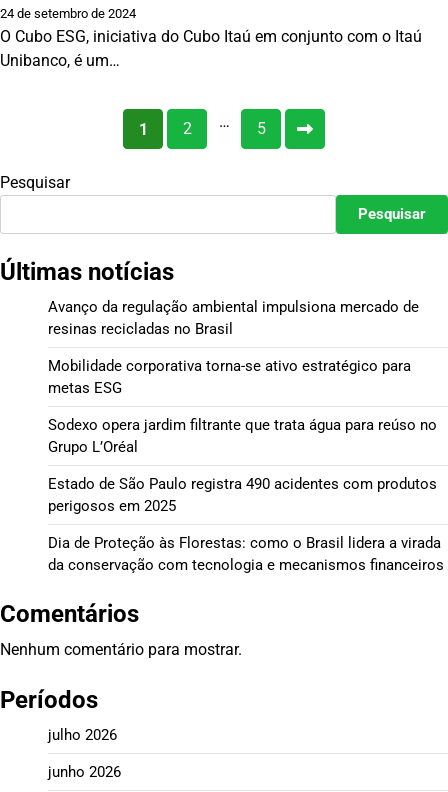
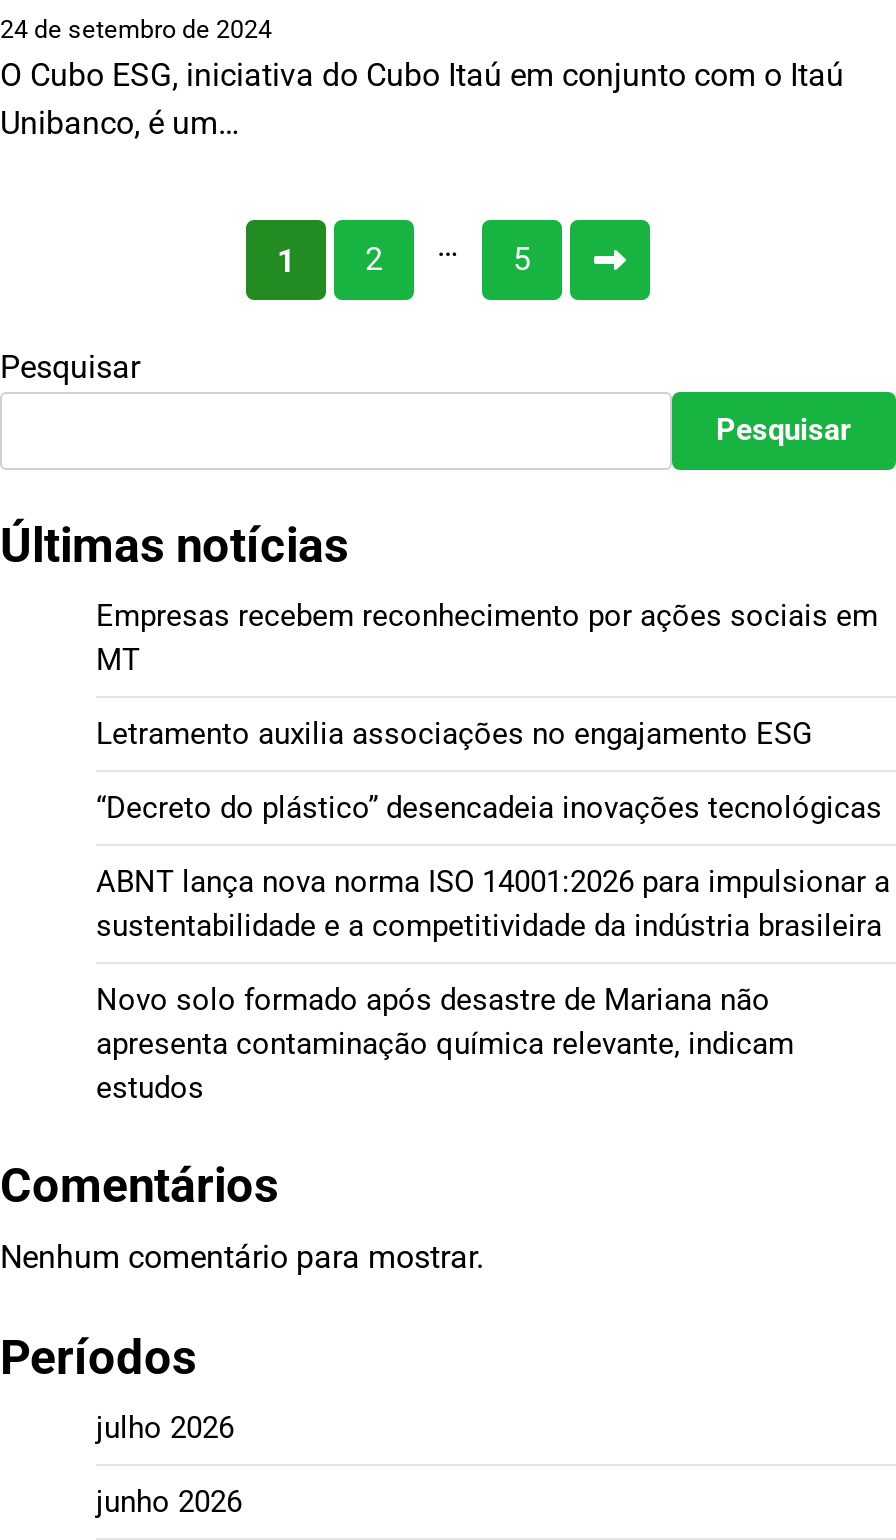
- Avanço da regulação ambiental impulsiona mercado de
- resinas recicladas no Brasil
+ Empresas recebem reconhecimento por ações sociais em
+ MT

- Mobilidade corporativa torna-se ativo estratégico para
- metas ESG
+ Letramento auxilia associações no engajamento ESG

- Sodexo opera jardim filtrante que trata água para reúso no
- Grupo L’Oréal
+ “Decreto do plástico” desencadeia inovações tecnológicas

- Estado de São Paulo registra 490 acidentes com produtos
- perigosos em 2025
+ ABNT lança nova norma ISO 14001:2026 para impulsionar a
+ sustentabilidade e a competitividade da indústria brasileira

- Dia de Proteção às Florestas: como o Brasil lidera a virada
- da conservação com tecnologia e mecanismos financeiros
+ Novo solo formado após desastre de Mariana não
+ apresenta contaminação química relevante, indicam
+ estudos
